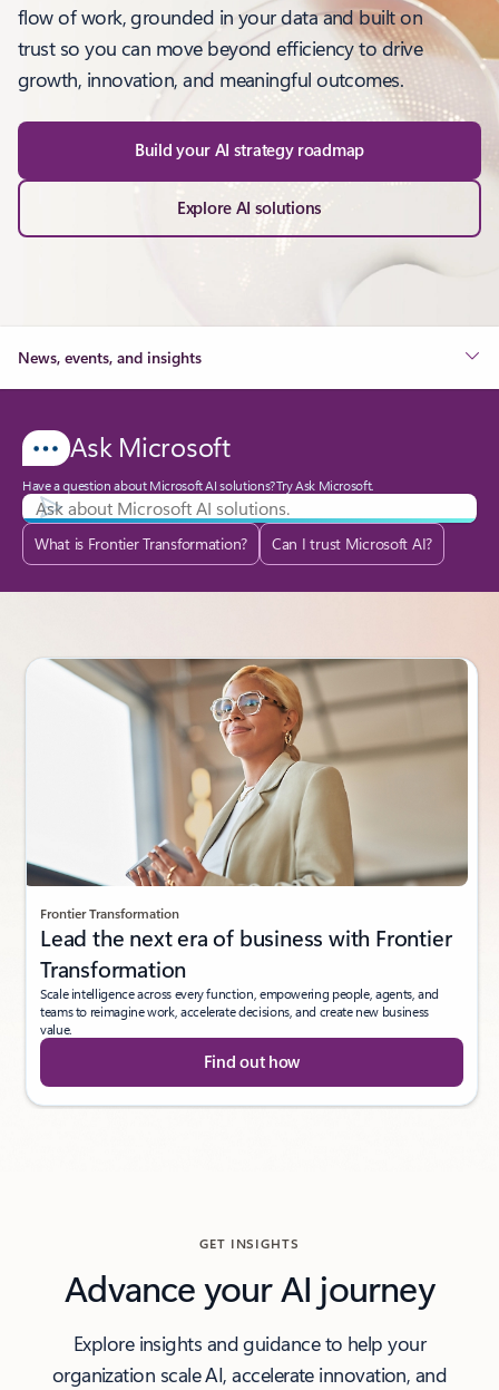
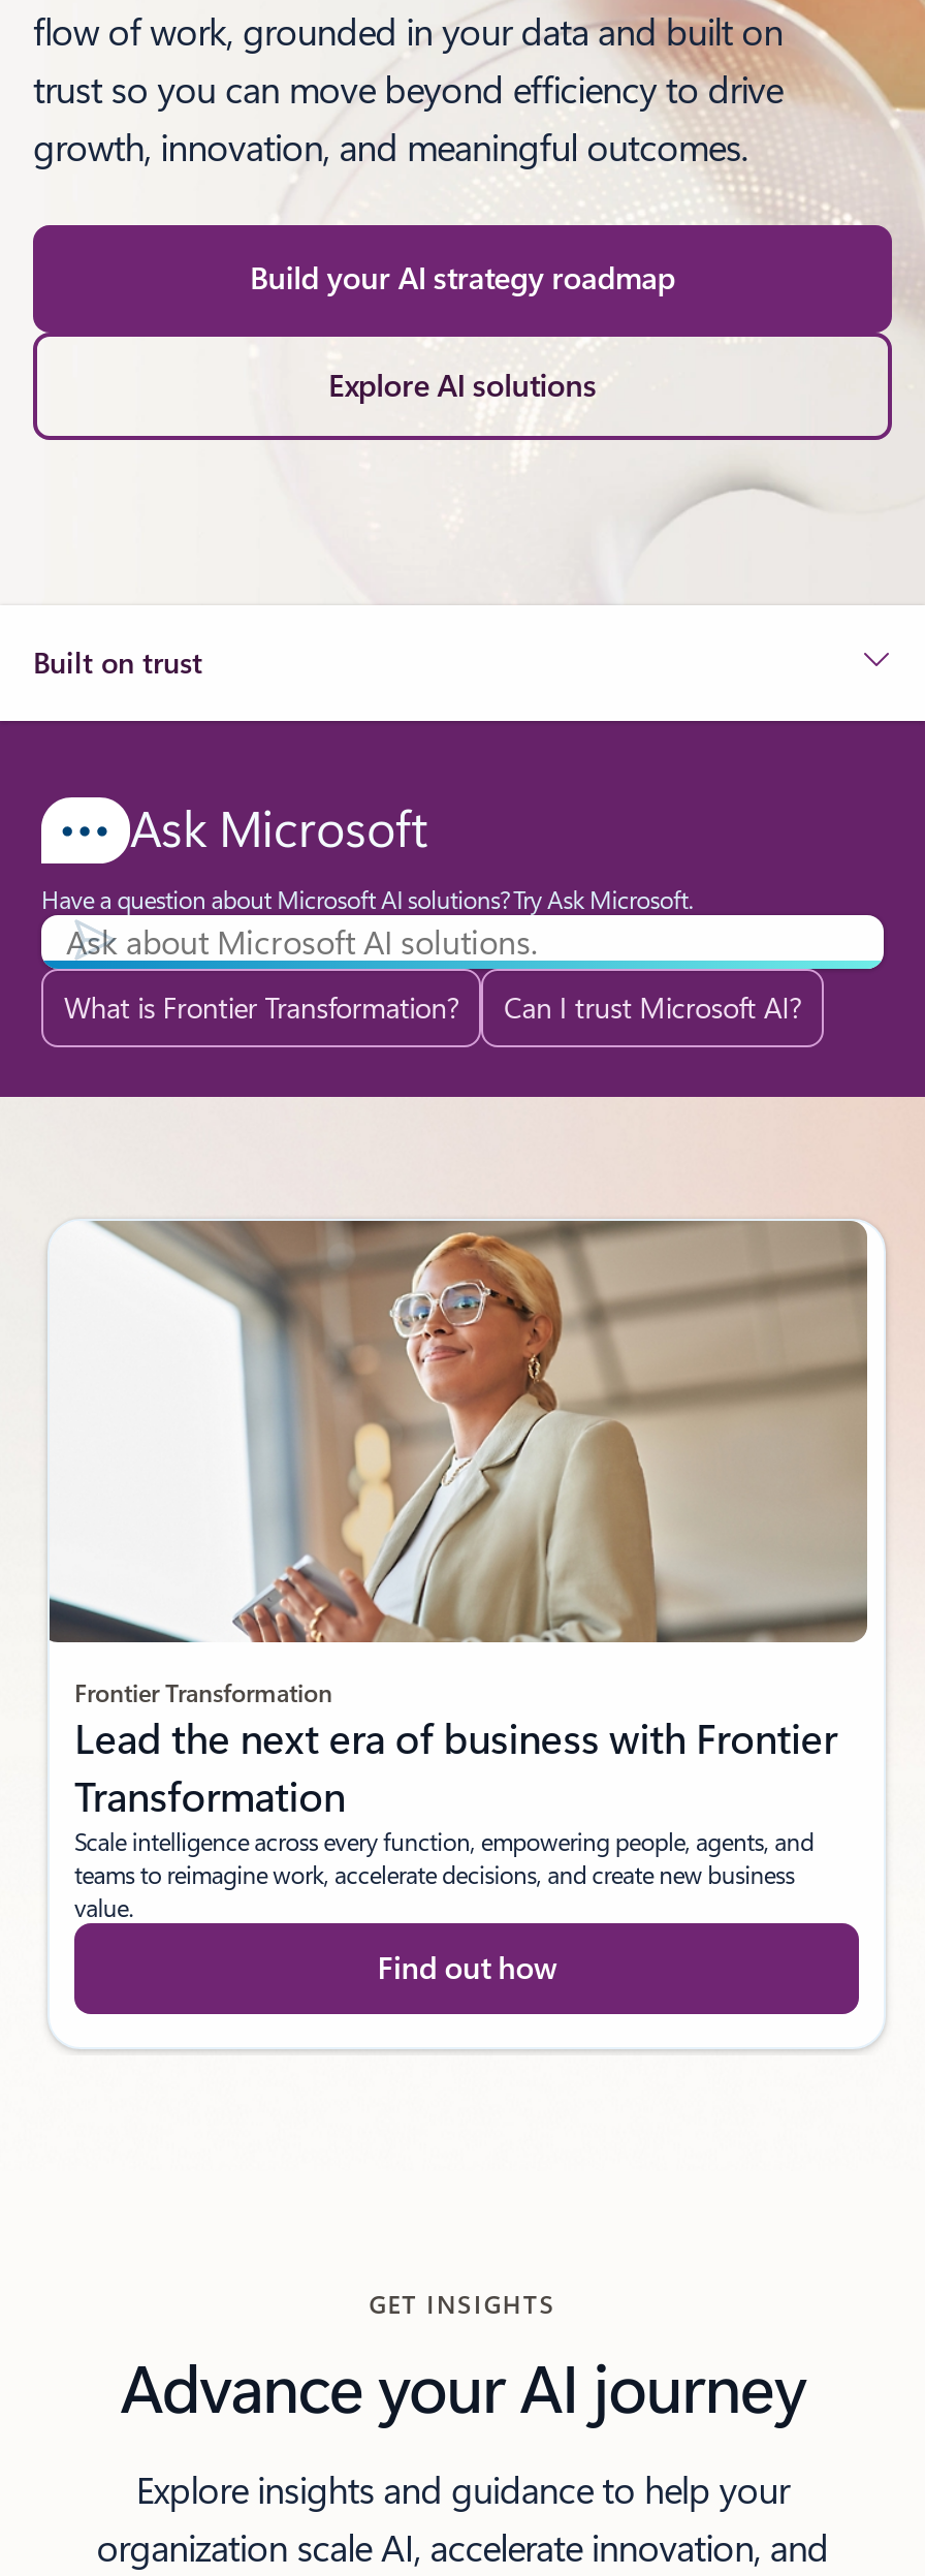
- News, events, and insights
+ Built on trust
